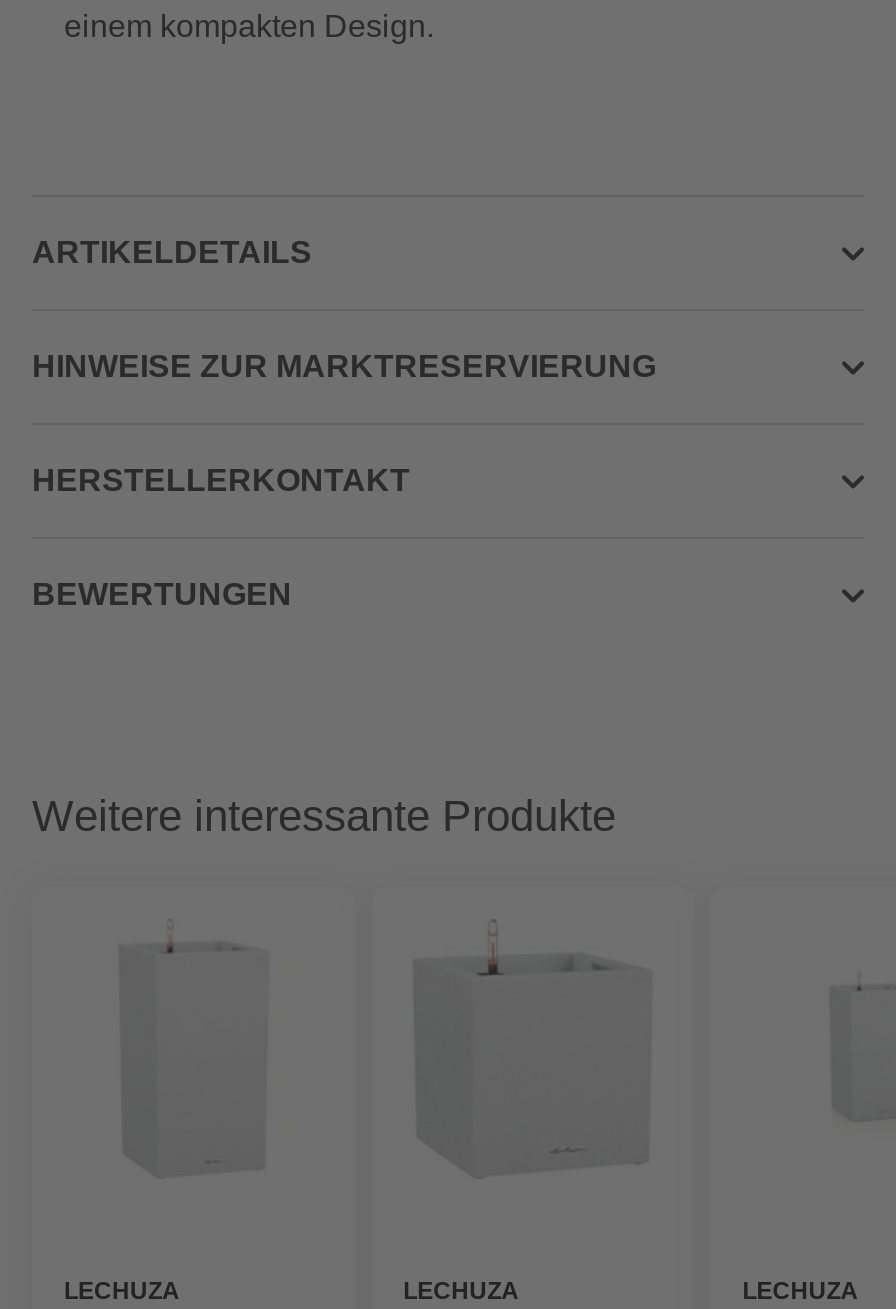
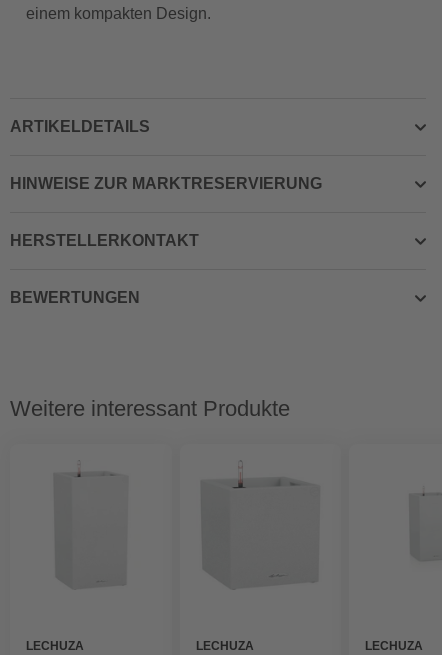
- Weitere interessante Produkte
+ Weitere interessant Produkte
